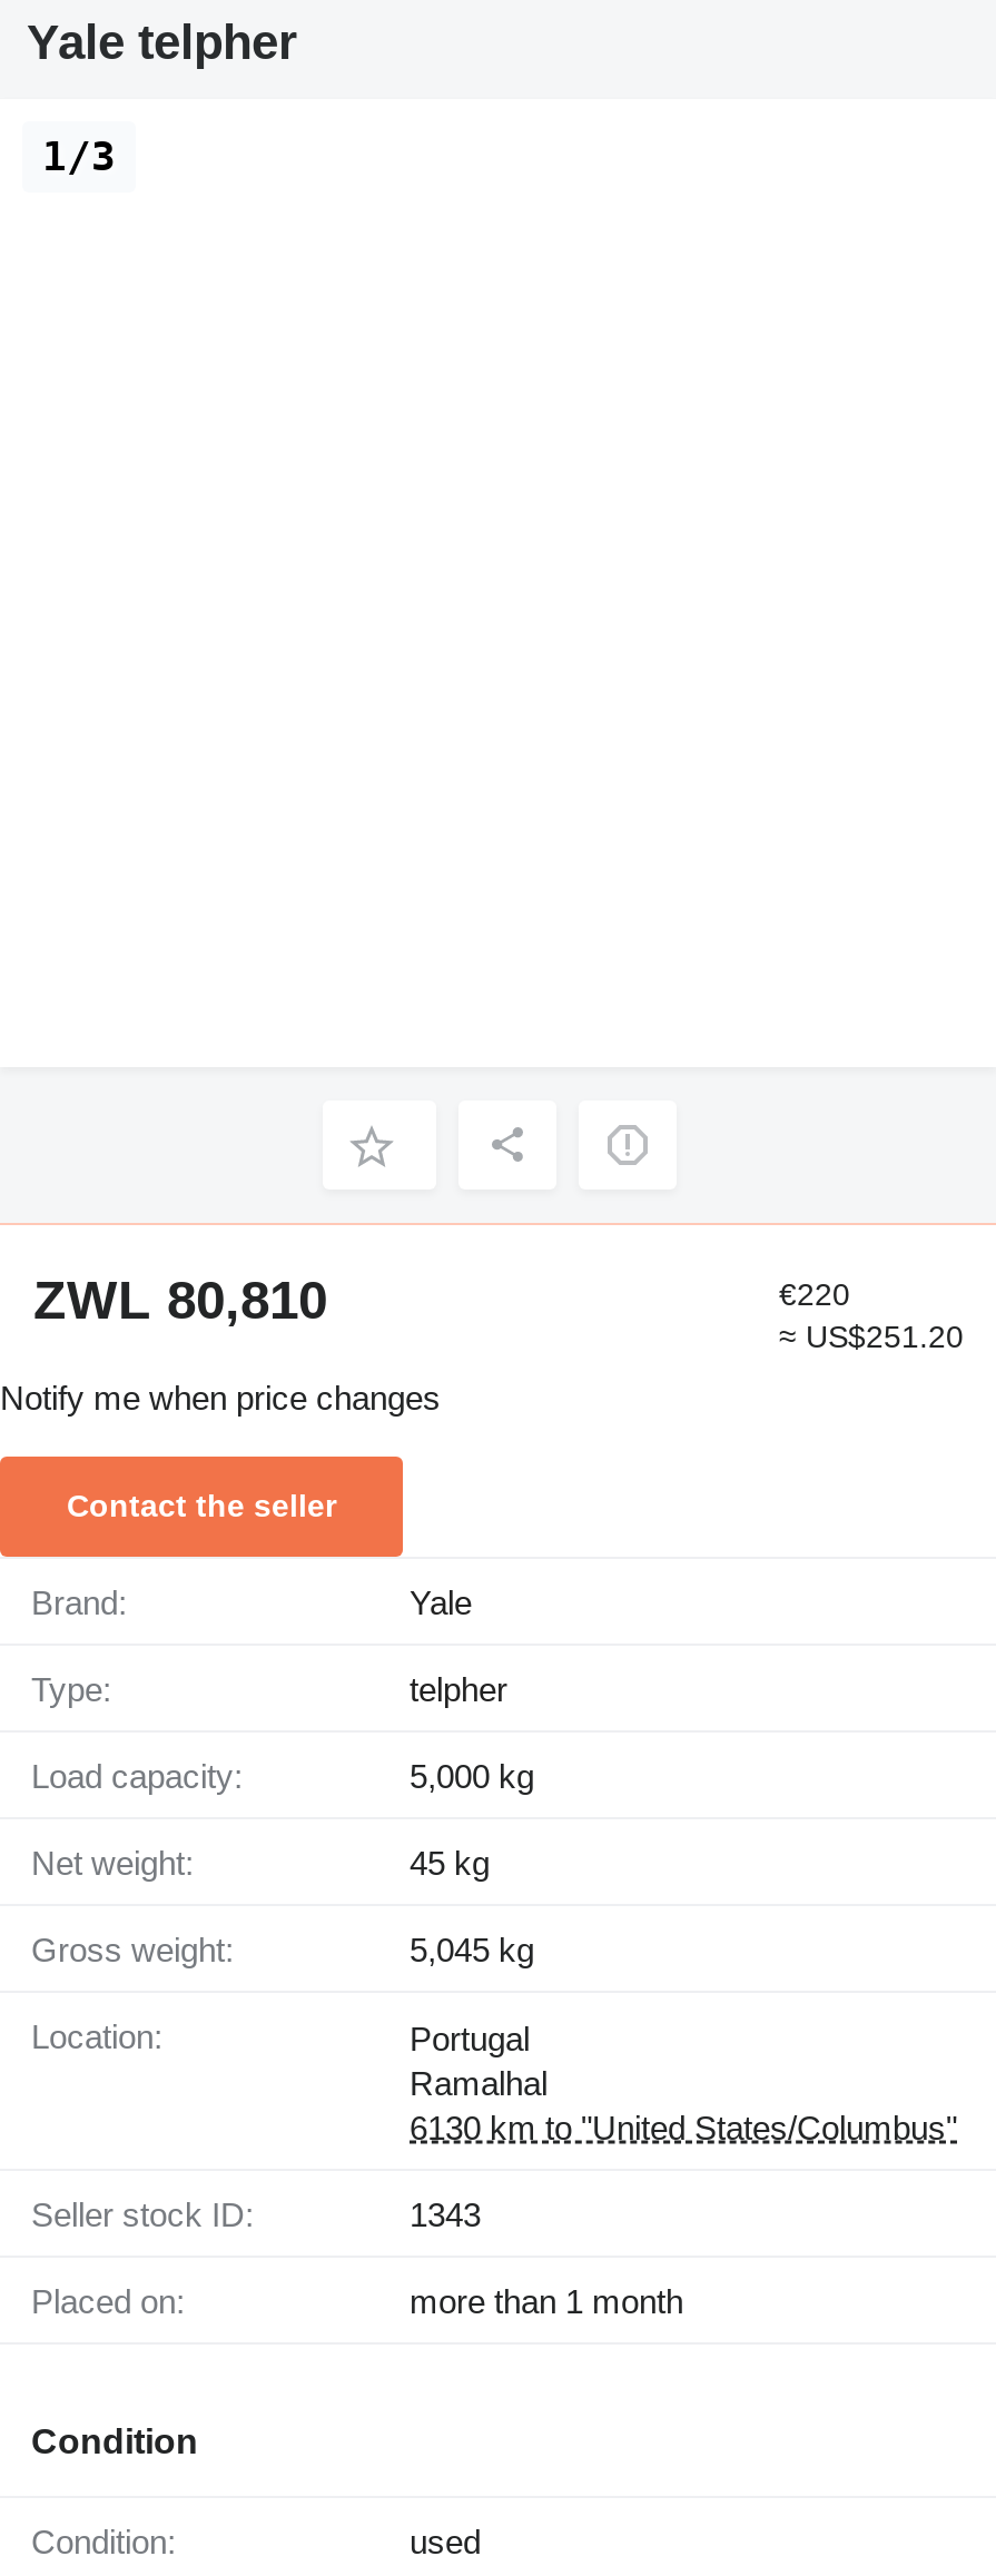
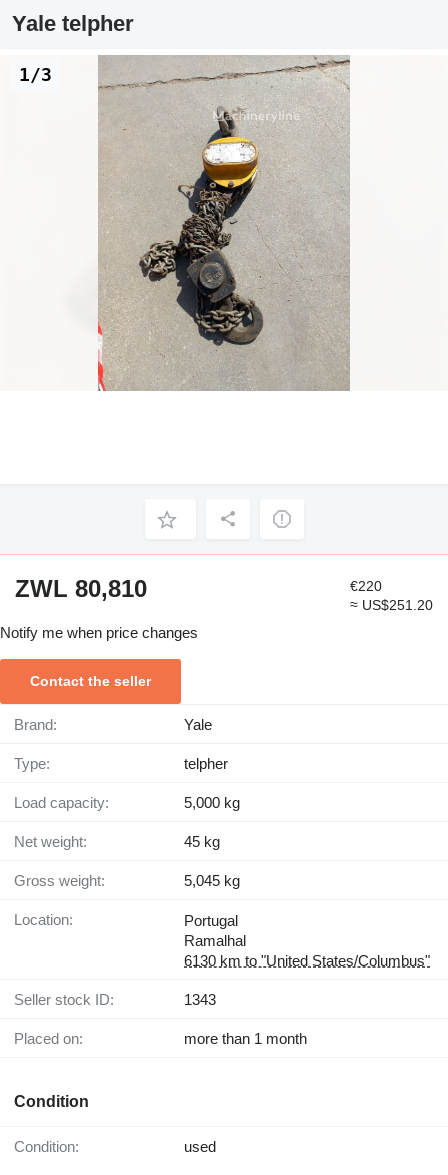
+ [image]
